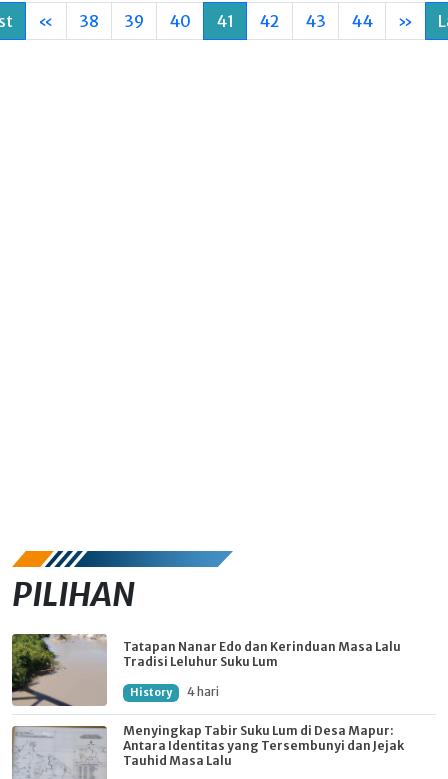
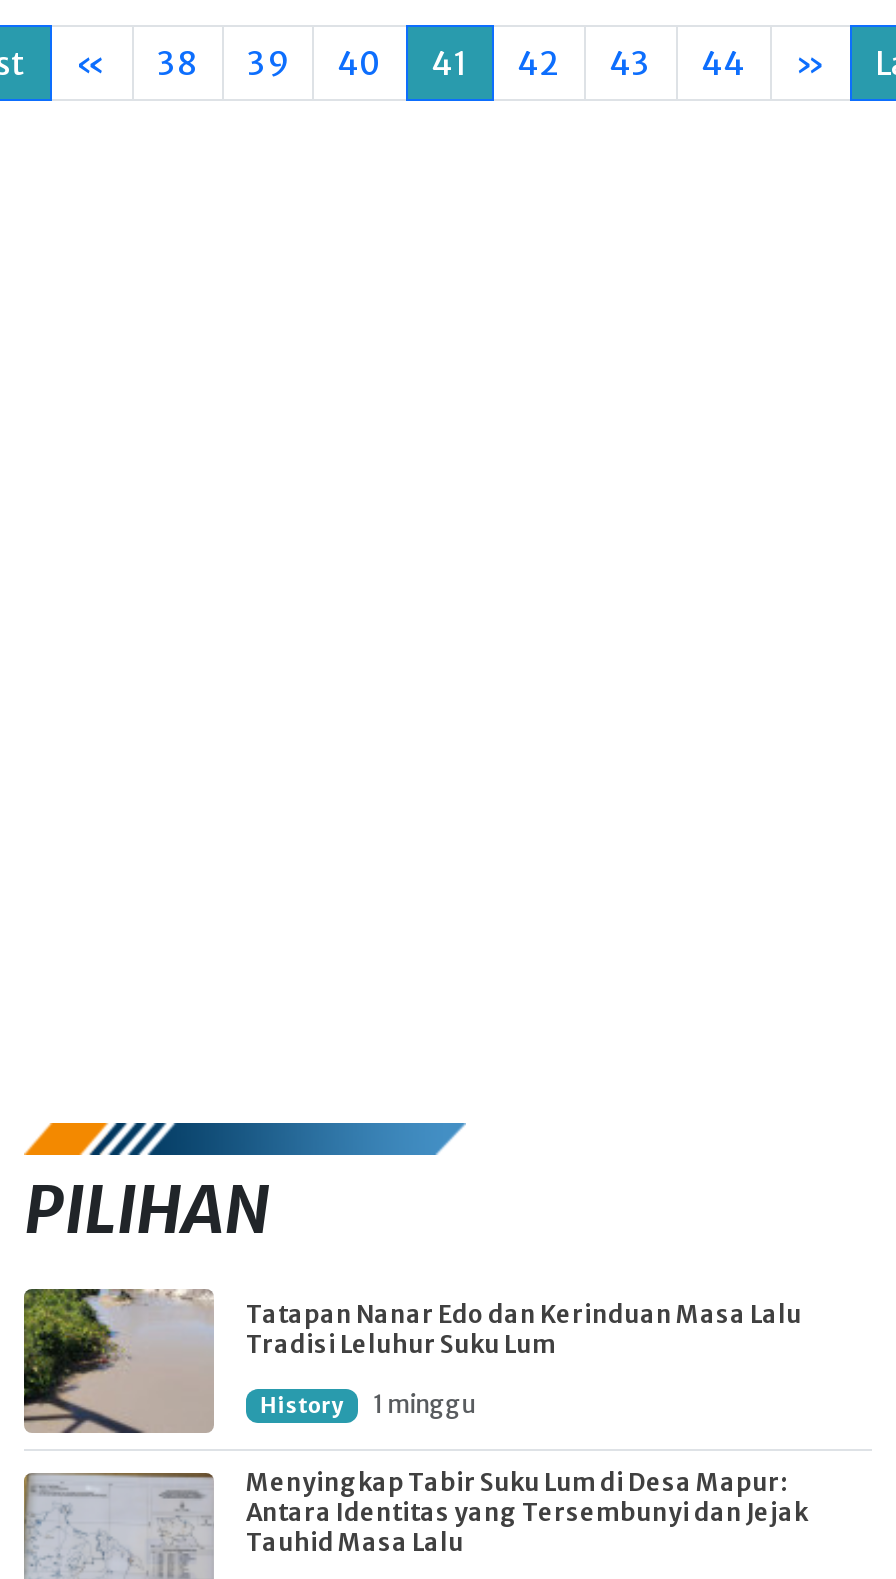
- History 4 hari
+ History 1 minggu
